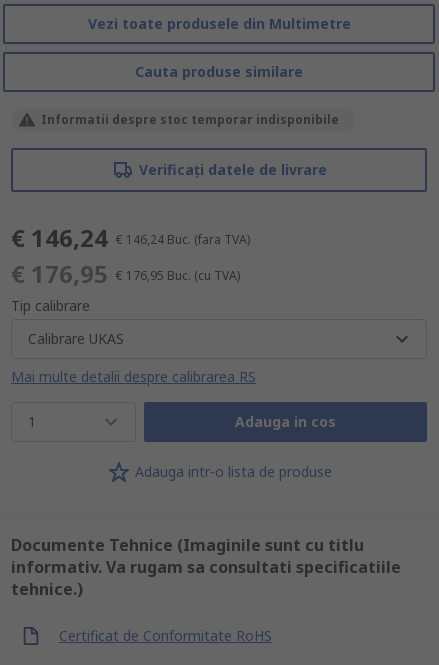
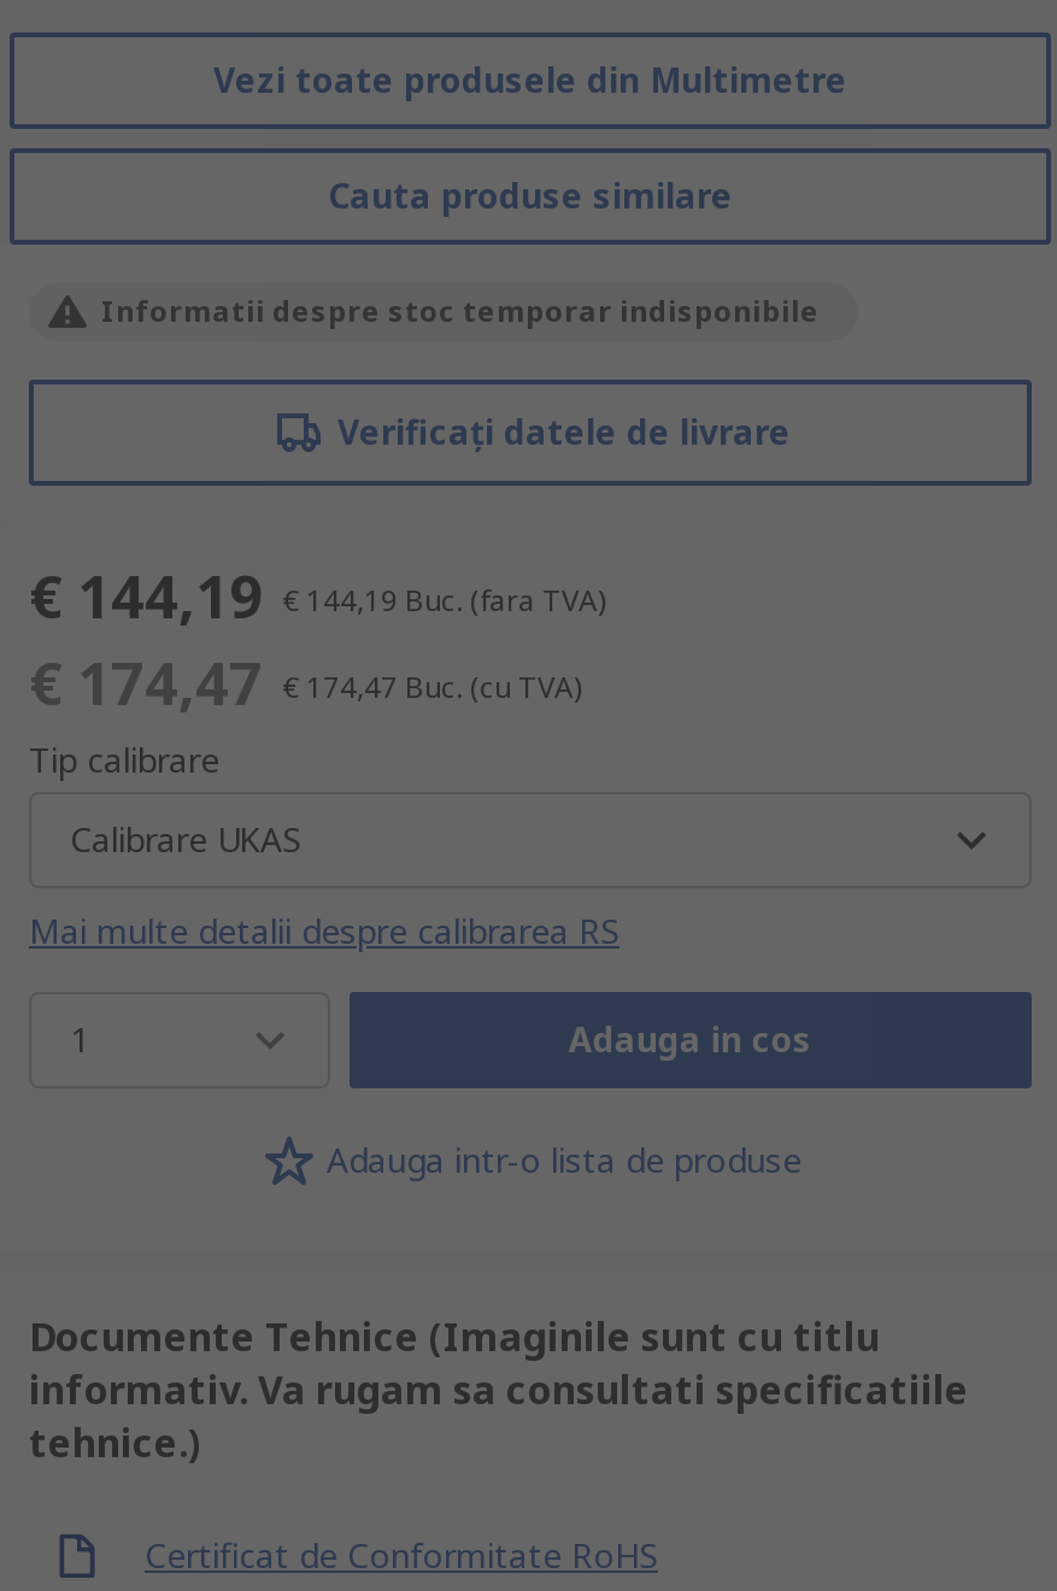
- € 146,24 € 146,24 Buc. (fara TVA)
+ € 144,19 € 144,19 Buc. (fara TVA)

- € 176,95 € 176,95 Buc. (cu TVA)
+ € 174,47 € 174,47 Buc. (cu TVA)
